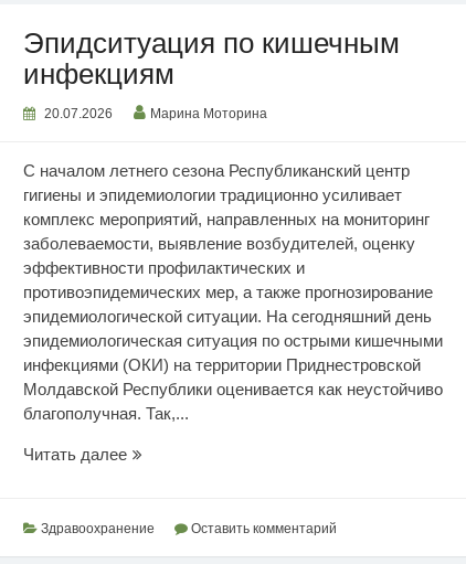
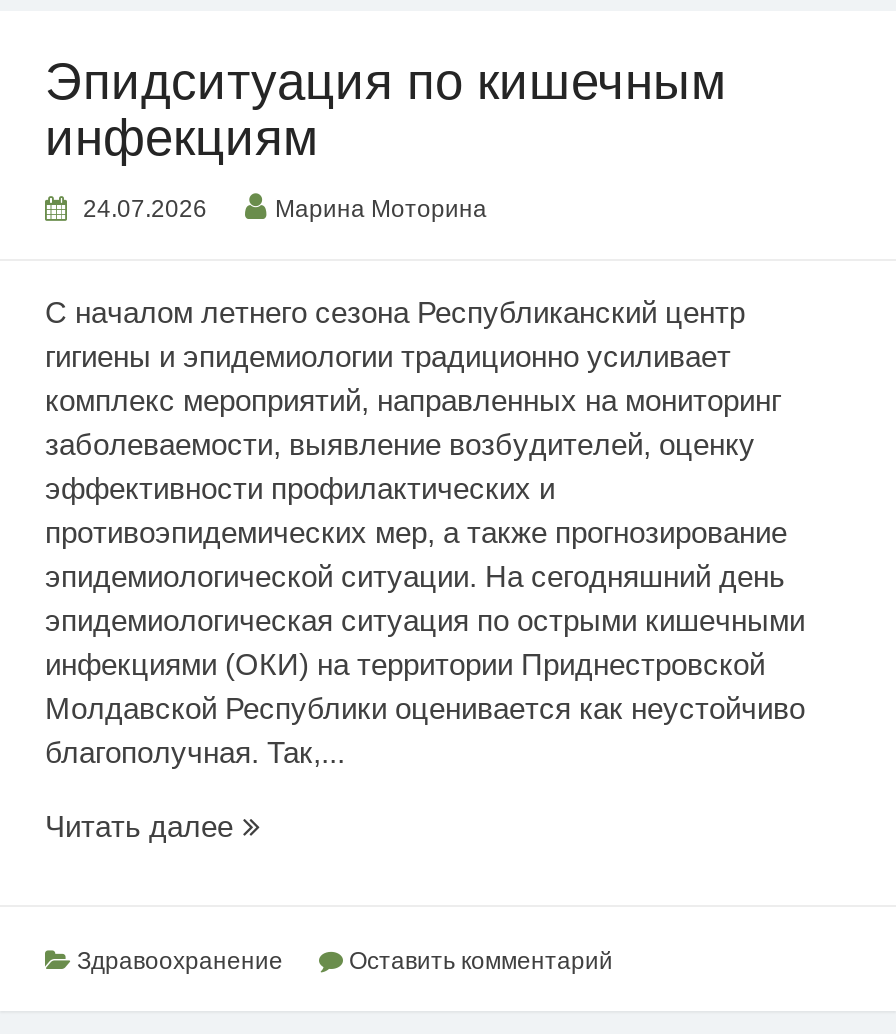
- 20.07.2026
+ 24.07.2026
